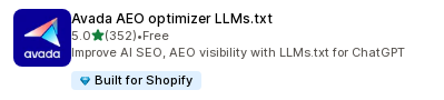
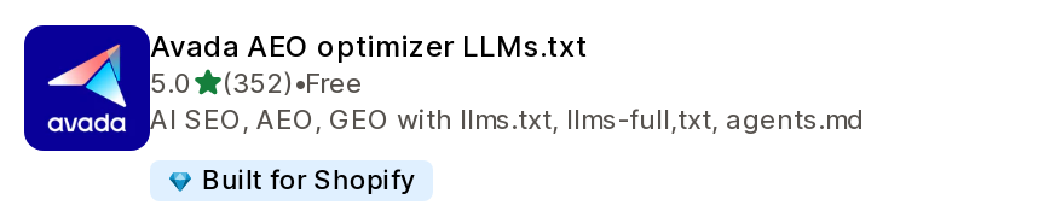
- Improve AI SEO, AEO visibility with LLMs.txt for ChatGPT
+ AI SEO, AEO, GEO with llms.txt, llms-full,txt, agents.md
